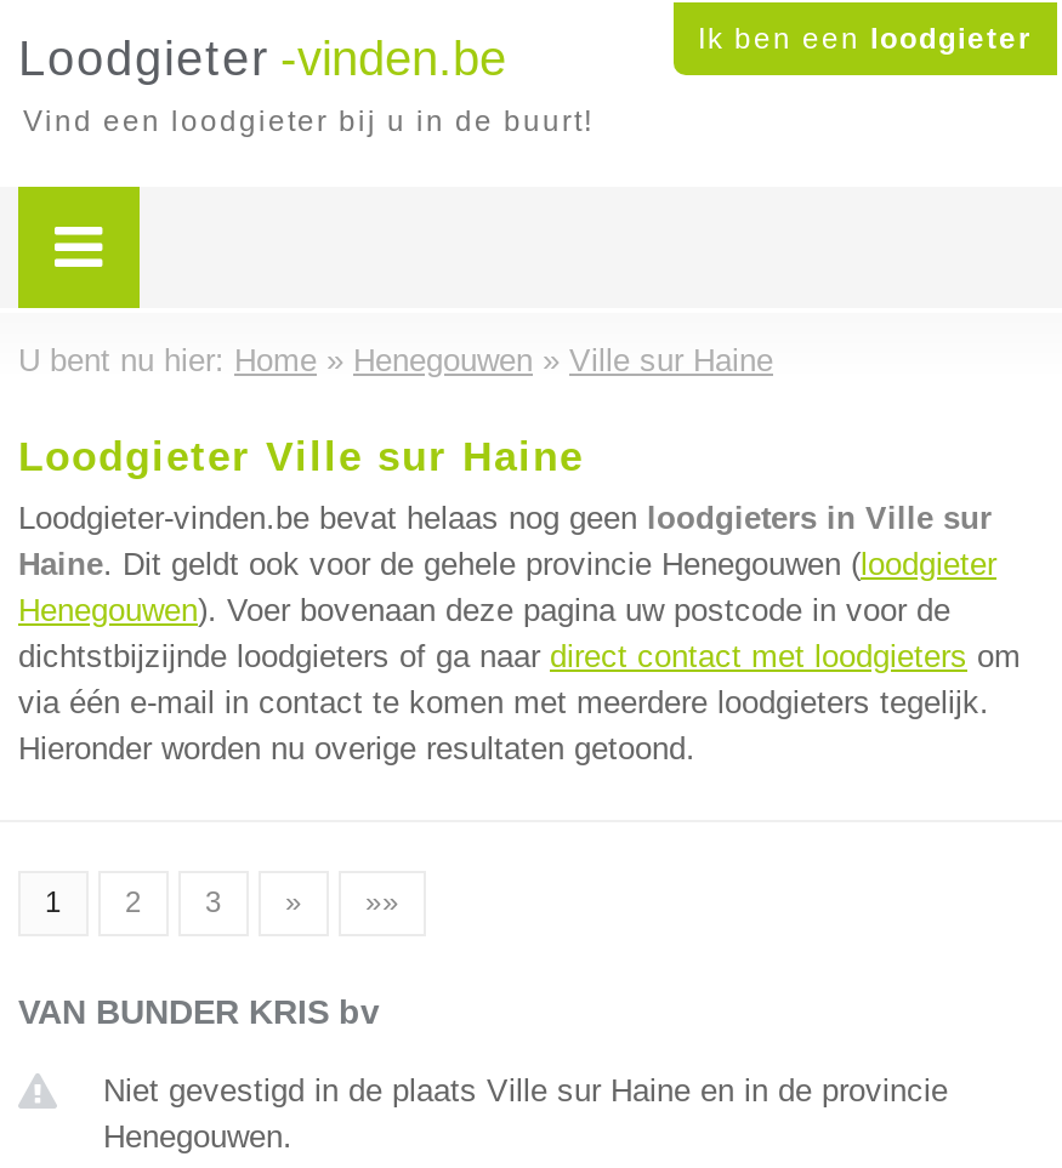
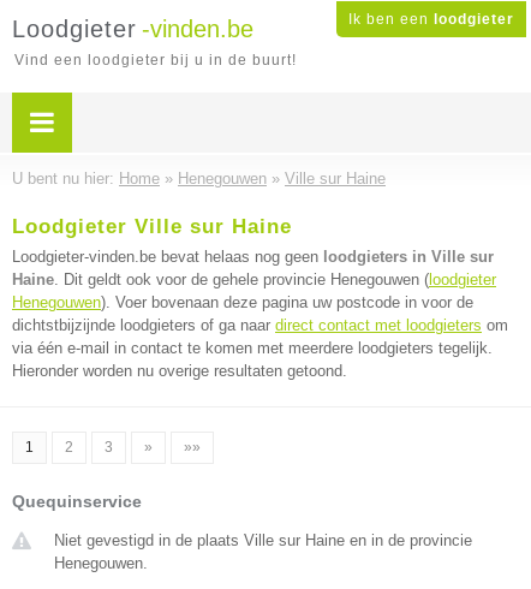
- VAN BUNDER KRIS bv
+ Quequinservice
